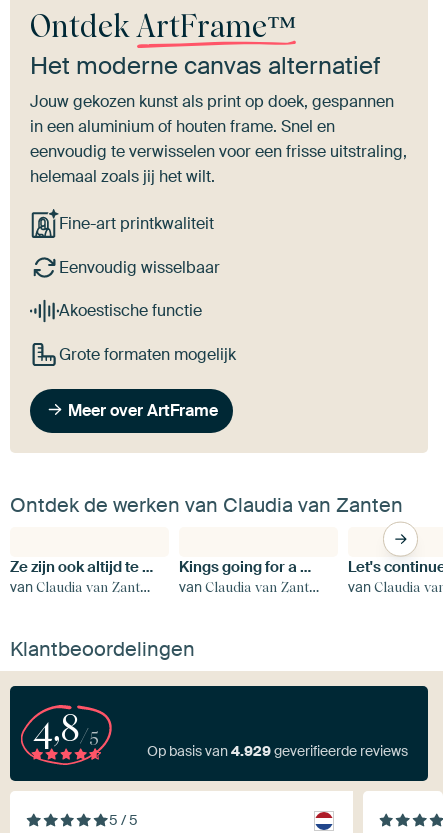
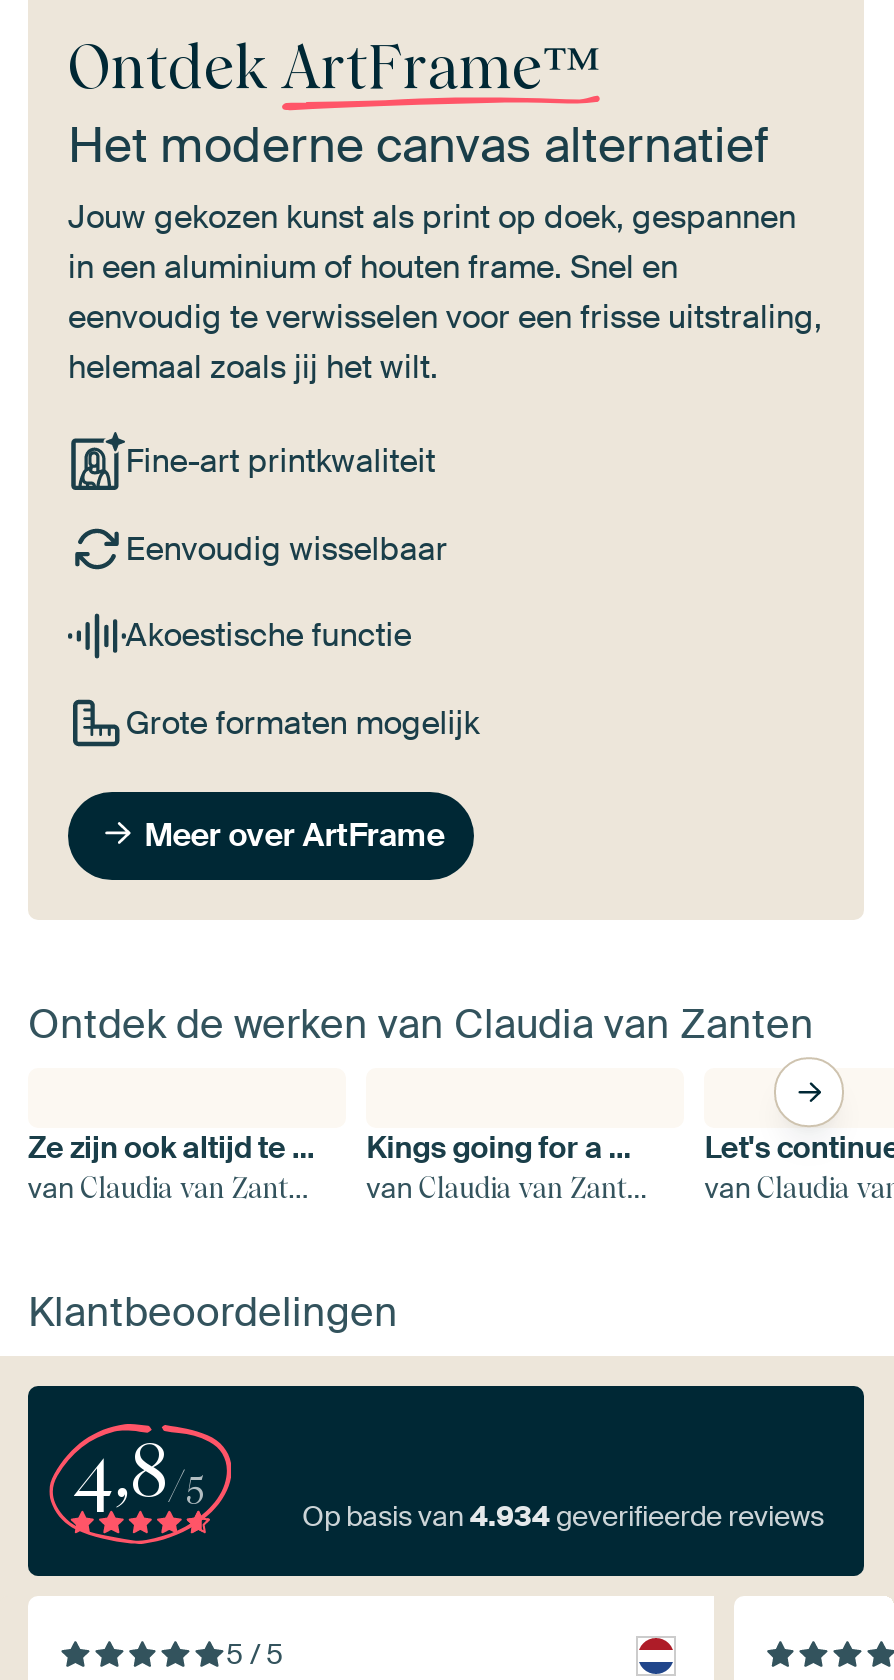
- Op basis van 4.929 geverifieerde reviews
+ Op basis van 4.934 geverifieerde reviews
